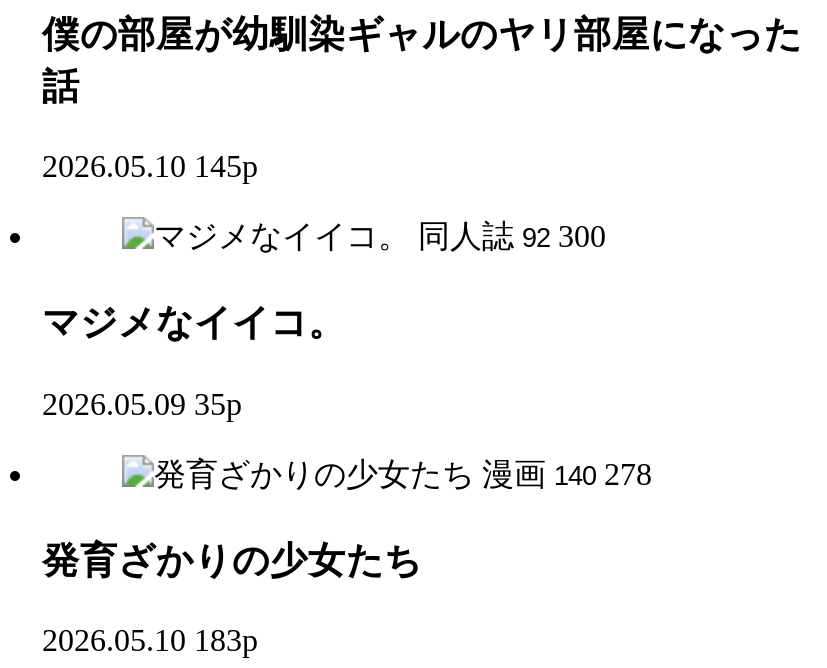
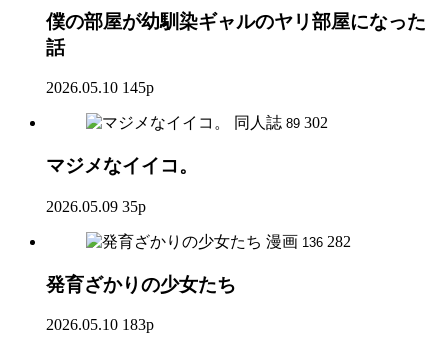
- 同人誌 92 300
+ 同人誌 89 302

- 漫画 140 278
+ 漫画 136 282
